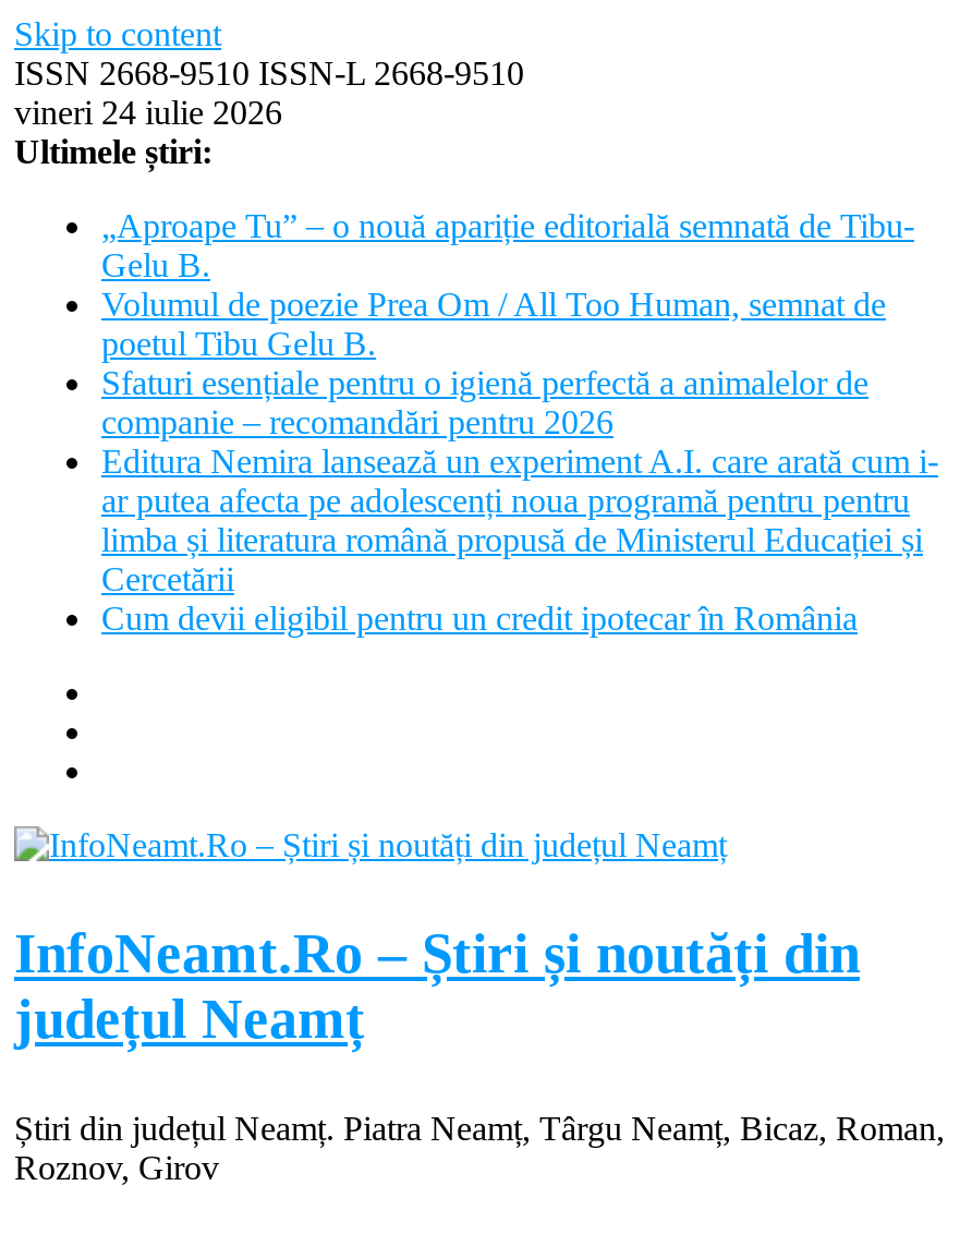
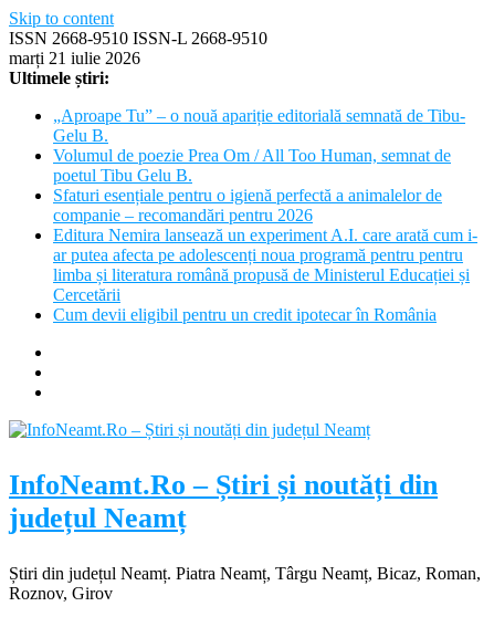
- vineri 24 iulie 2026
+ marți 21 iulie 2026
